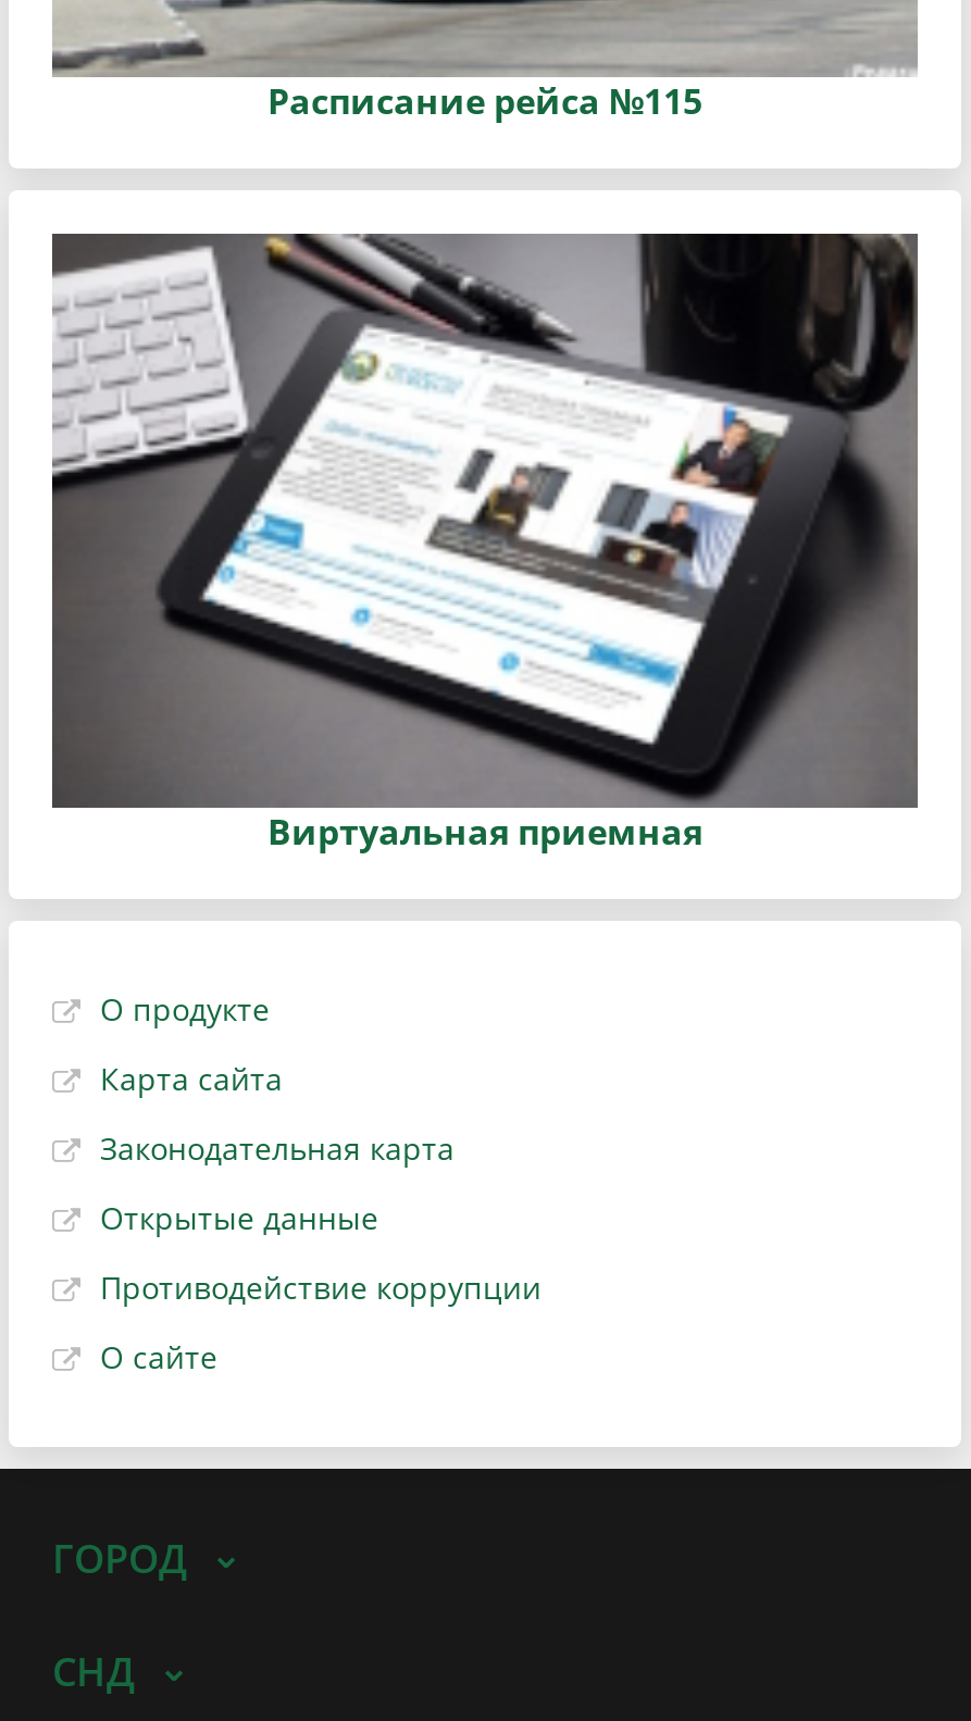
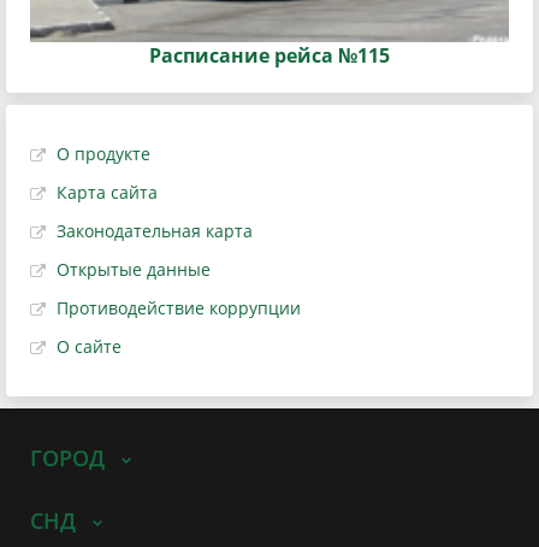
- [image]
- Виртуальная приемная
